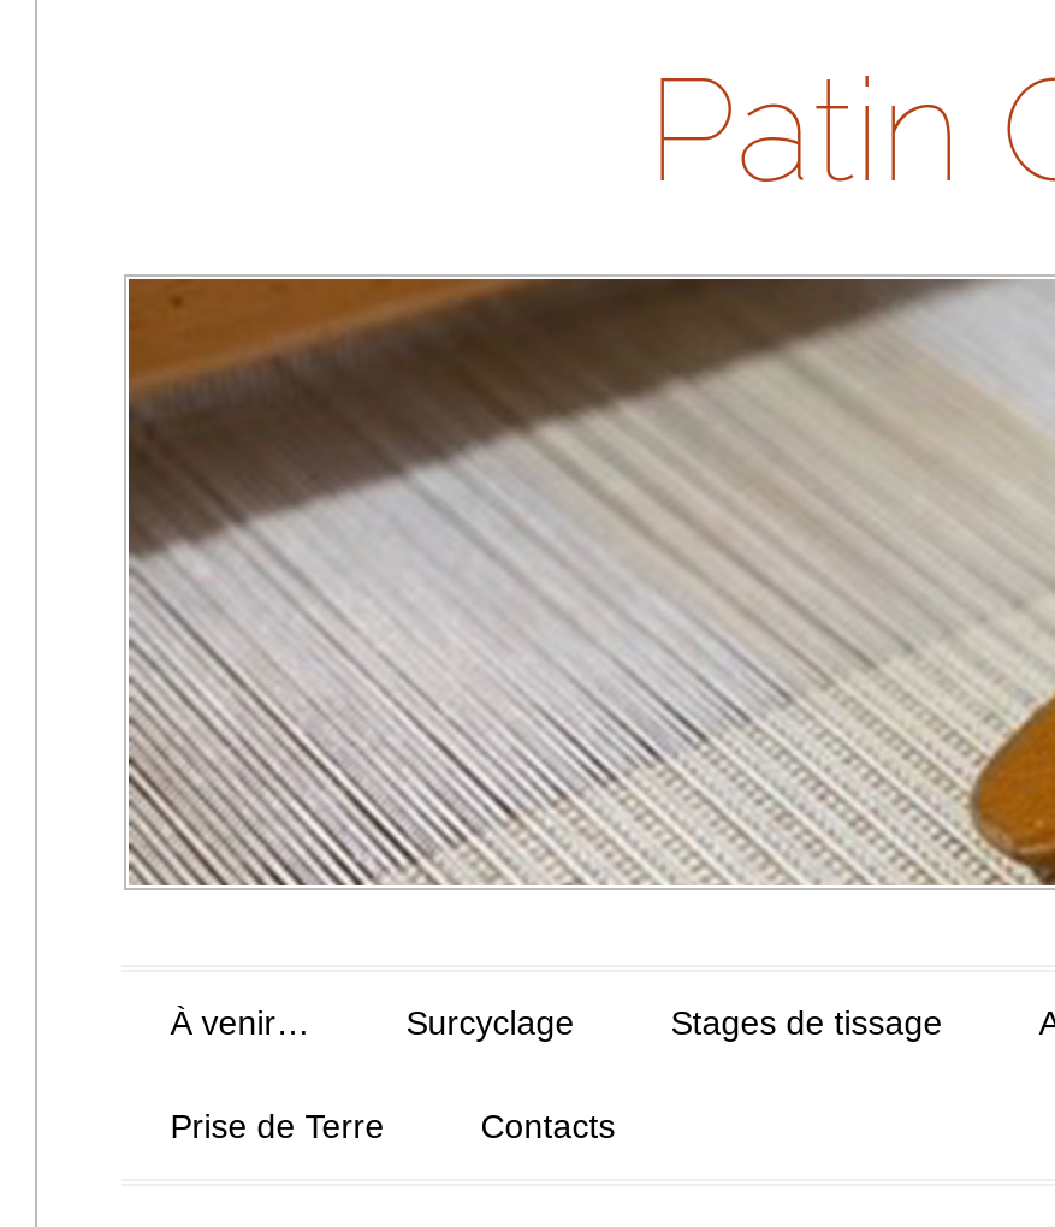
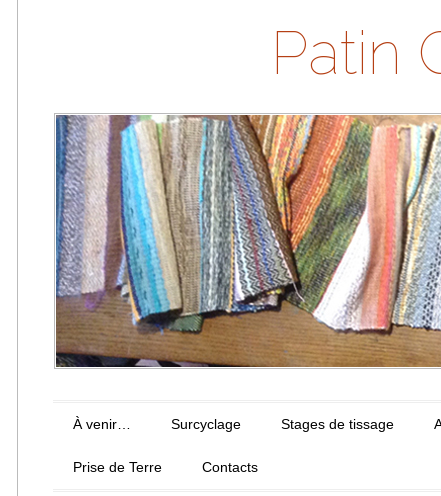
- [image]
+ [image]
